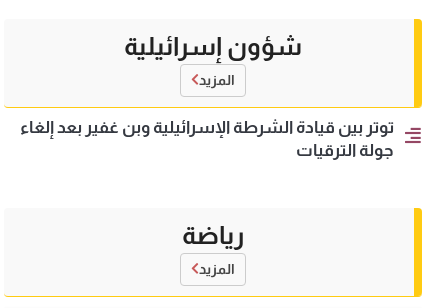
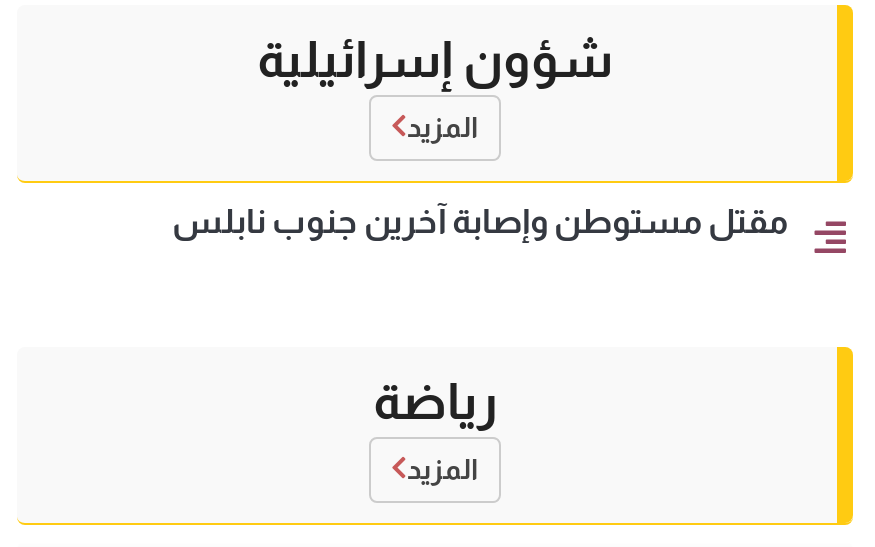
- توتر بين قيادة الشرطة الإسرائيلية وبن غفير بعد إلغاء
- جولة الترقيات
+ مقتل مستوطن وإصابة آخرين جنوب نابلس
